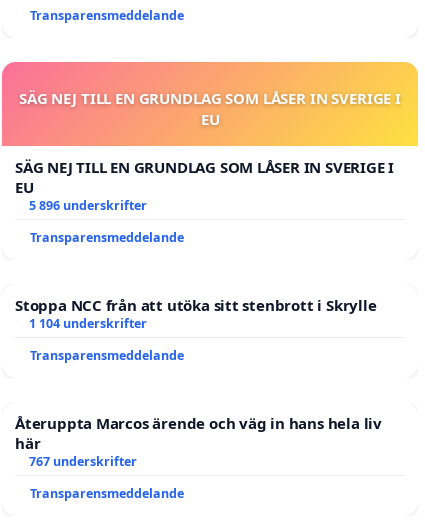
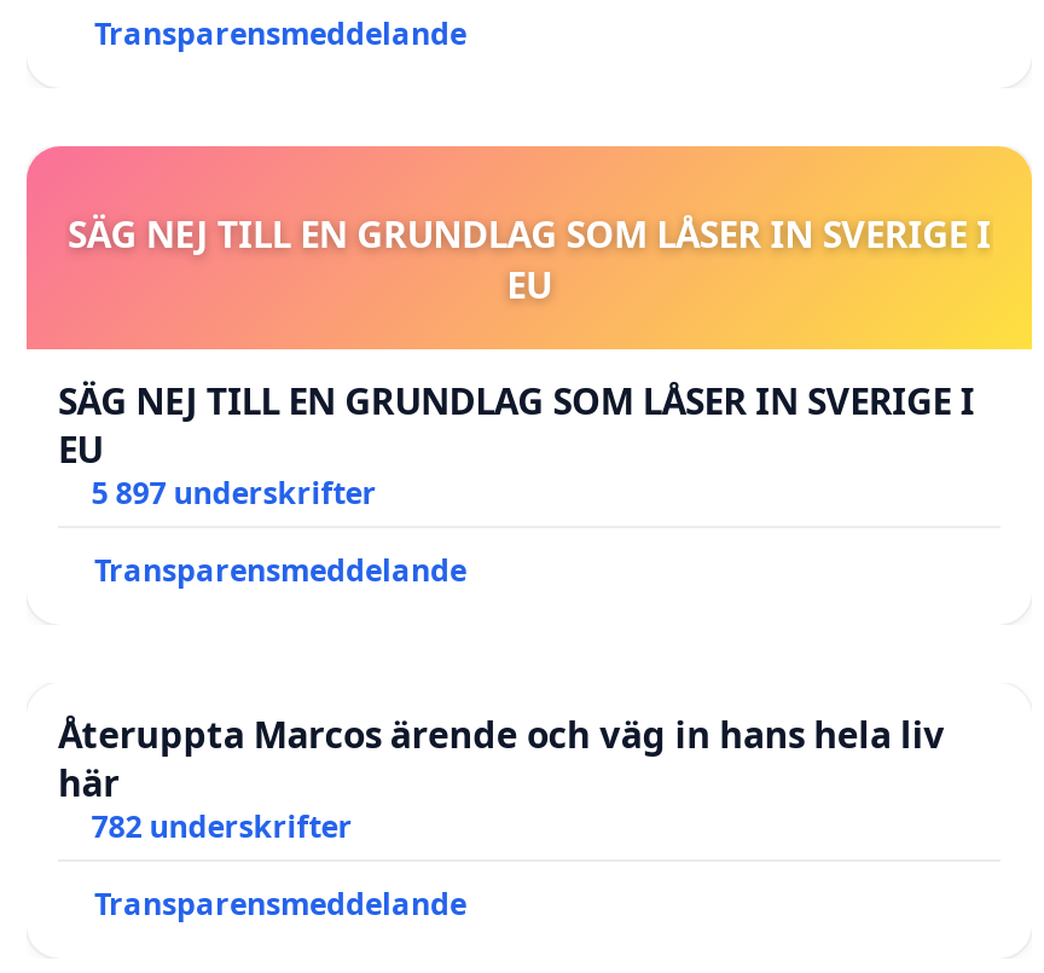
- 5 896 underskrifter
- Transparensmeddelande
- Stoppa NCC från att utöka sitt stenbrott i Skrylle
- 1 104 underskrifter
+ 5 897 underskrifter

- 767 underskrifter
+ 782 underskrifter
